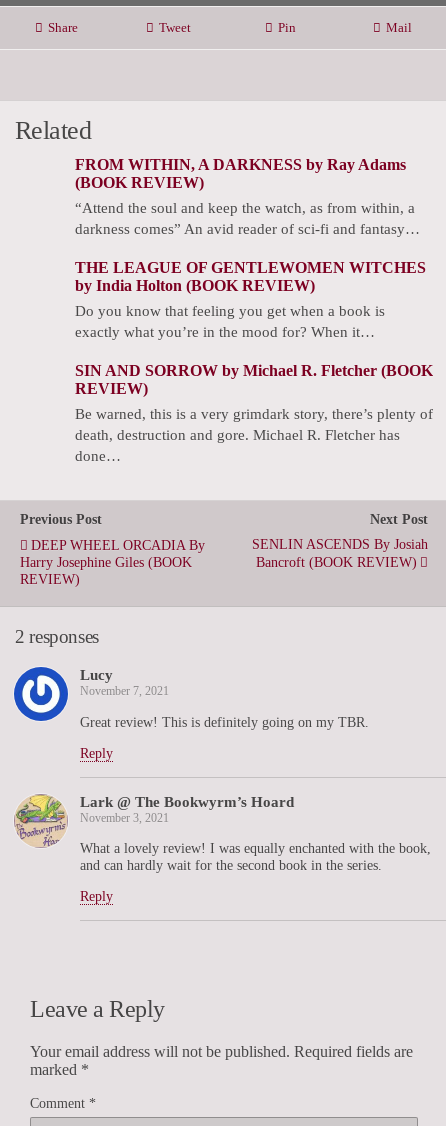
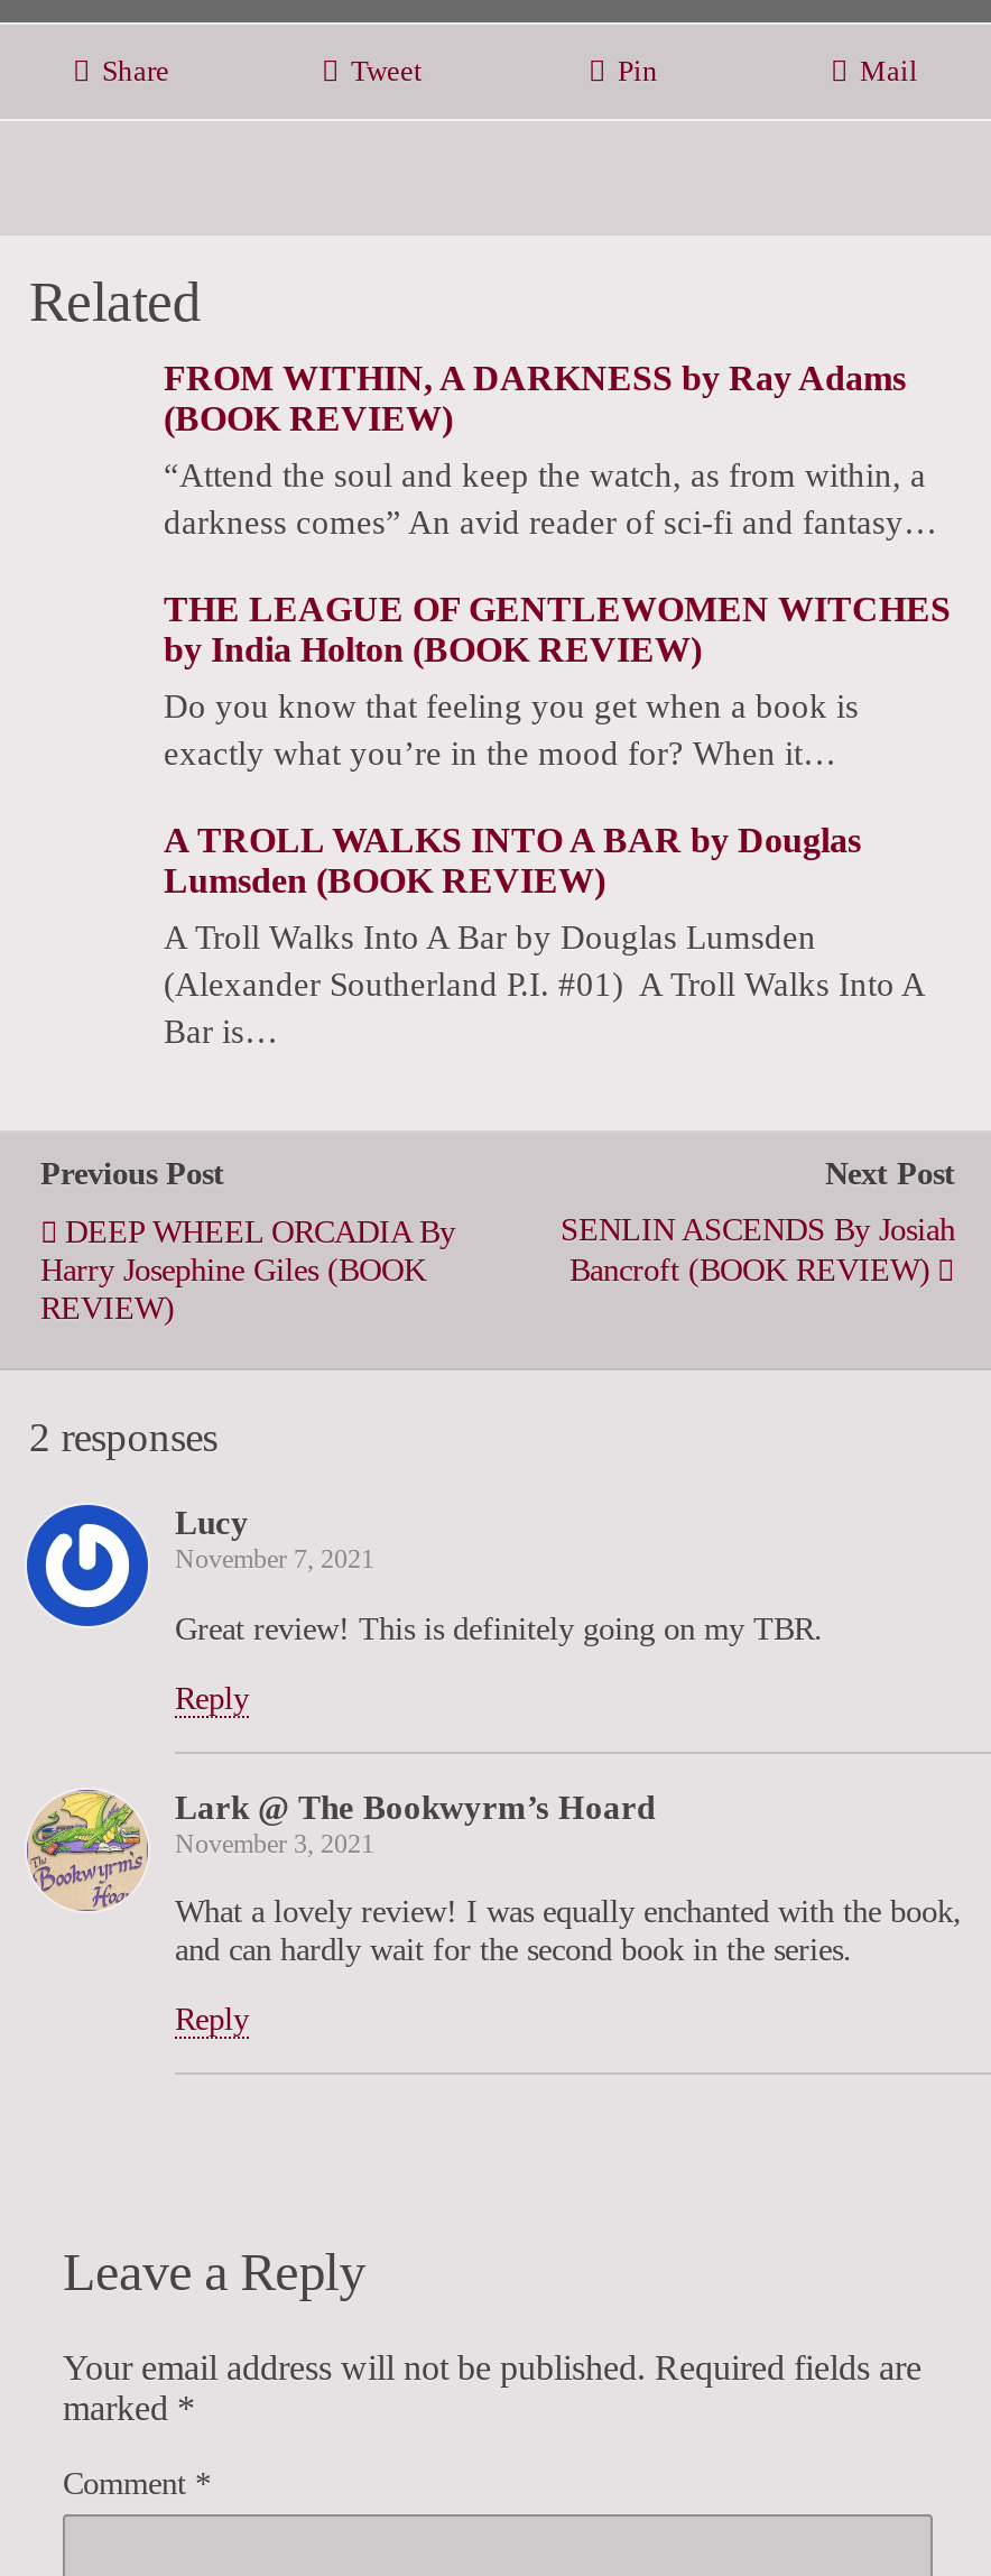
- SIN AND SORROW by Michael R. Fletcher (BOOK
- REVIEW)
+ A TROLL WALKS INTO A BAR by Douglas
+ Lumsden (BOOK REVIEW)

- Be warned, this is a very grimdark story, there’s plenty of
- death, destruction and gore. Michael R. Fletcher has
- done…
+ A Troll Walks Into A Bar by Douglas Lumsden
+ (Alexander Southerland P.I. #01) A Troll Walks Into A
+ Bar is…
